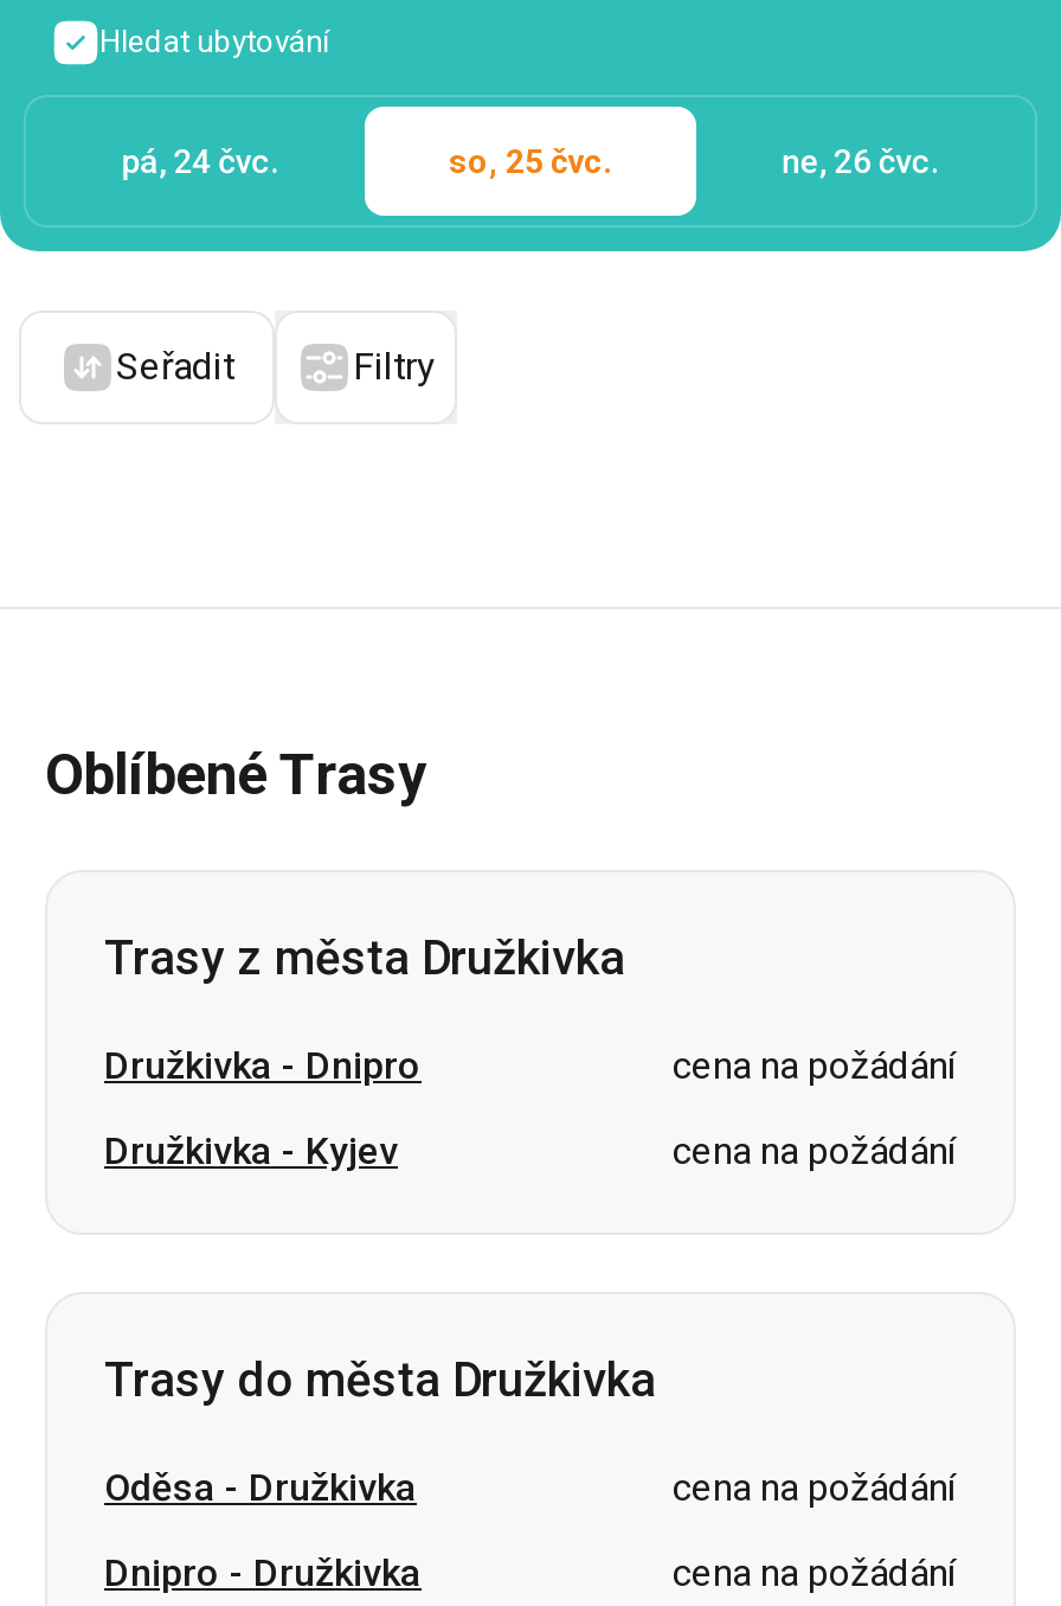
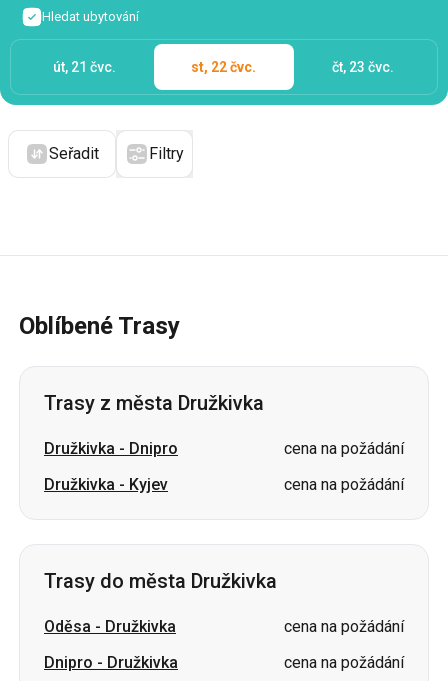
- pá, 24 čvc.
+ út, 21 čvc.

- so, 25 čvc.
+ st, 22 čvc.

- ne, 26 čvc.
+ čt, 23 čvc.
